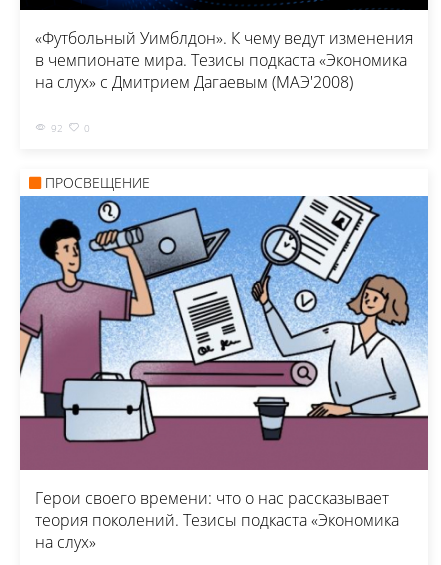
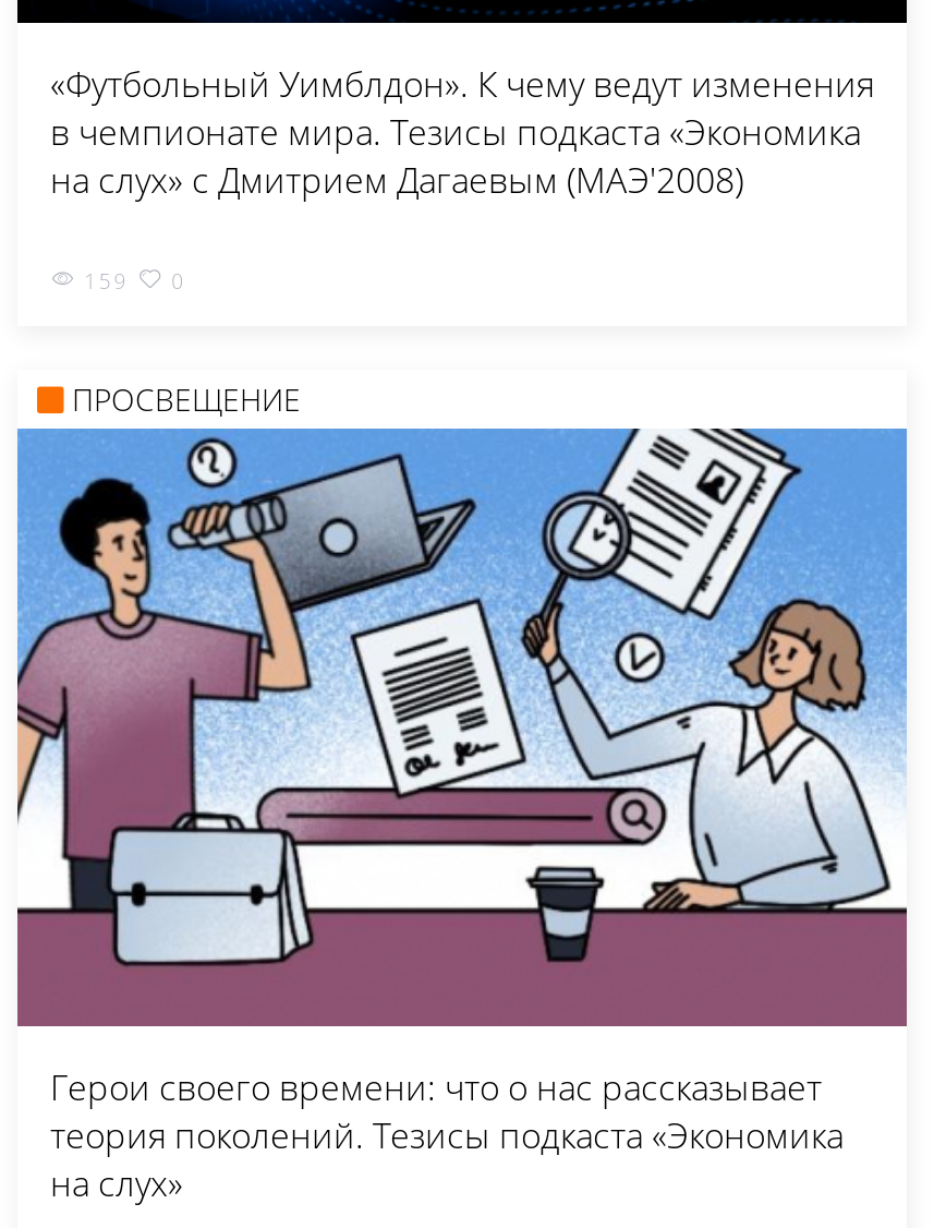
- 92 0
+ 159 0
